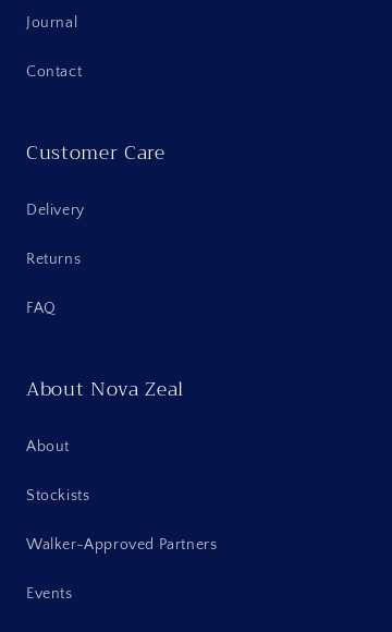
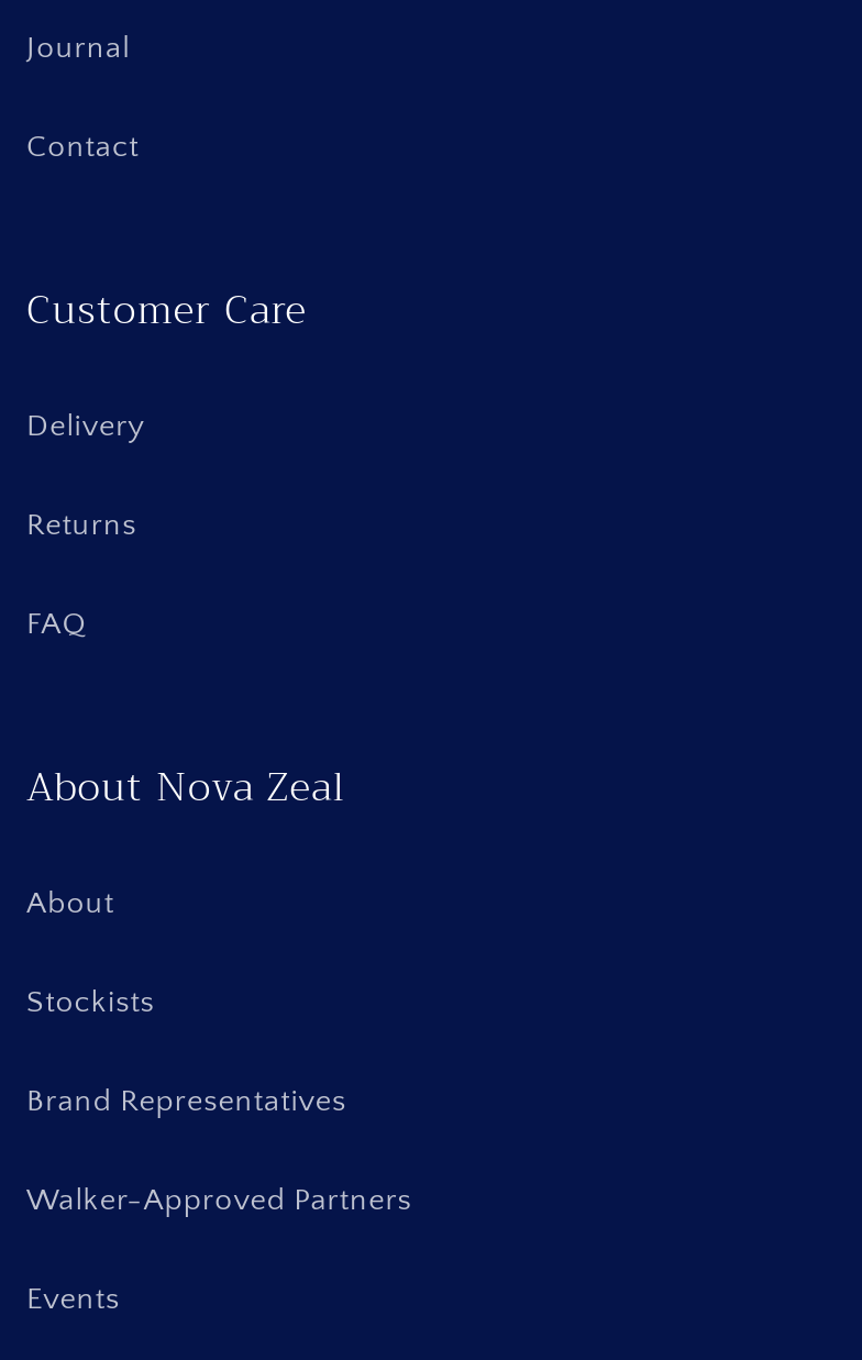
+ Brand Representatives
